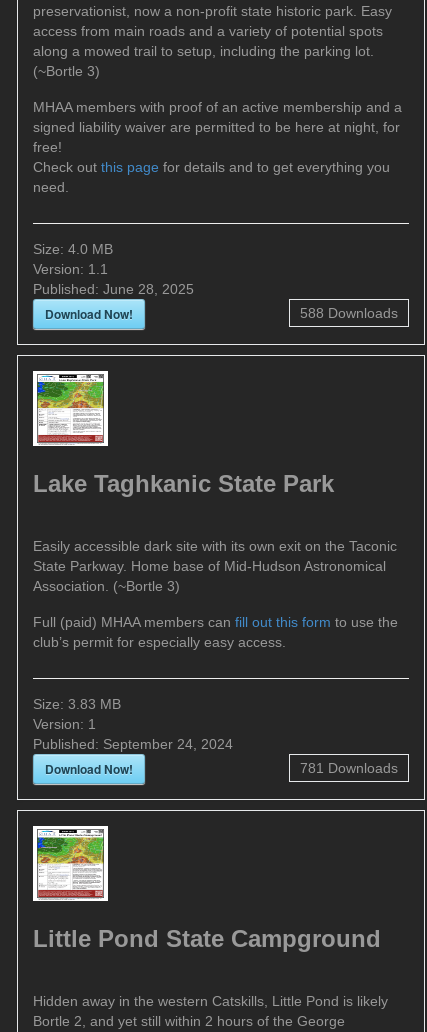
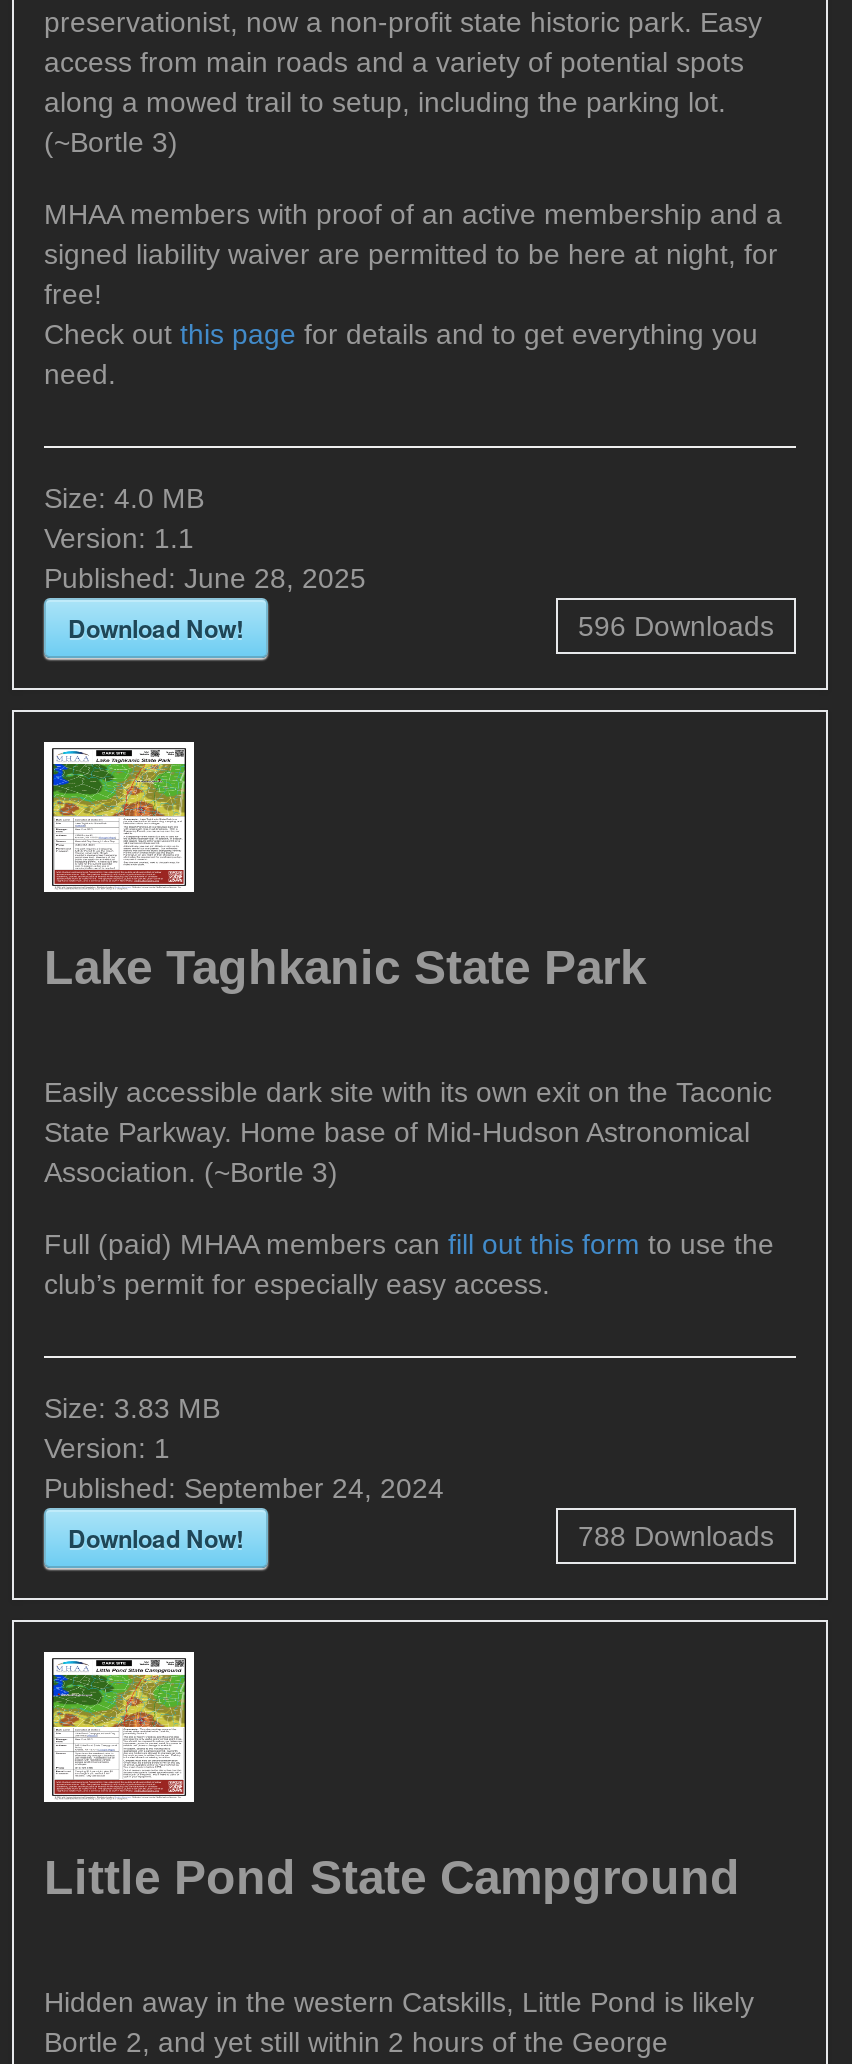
- 588 Downloads
+ 596 Downloads

- 781 Downloads
+ 788 Downloads
